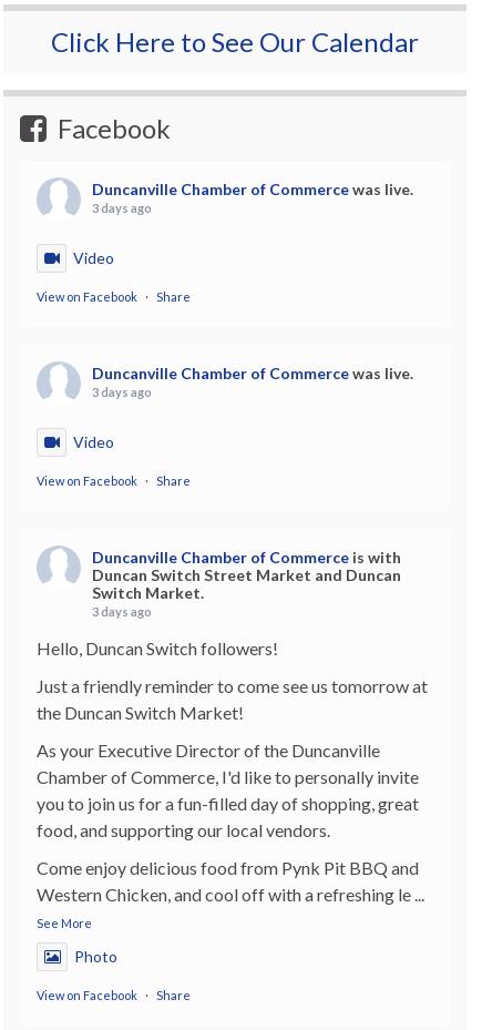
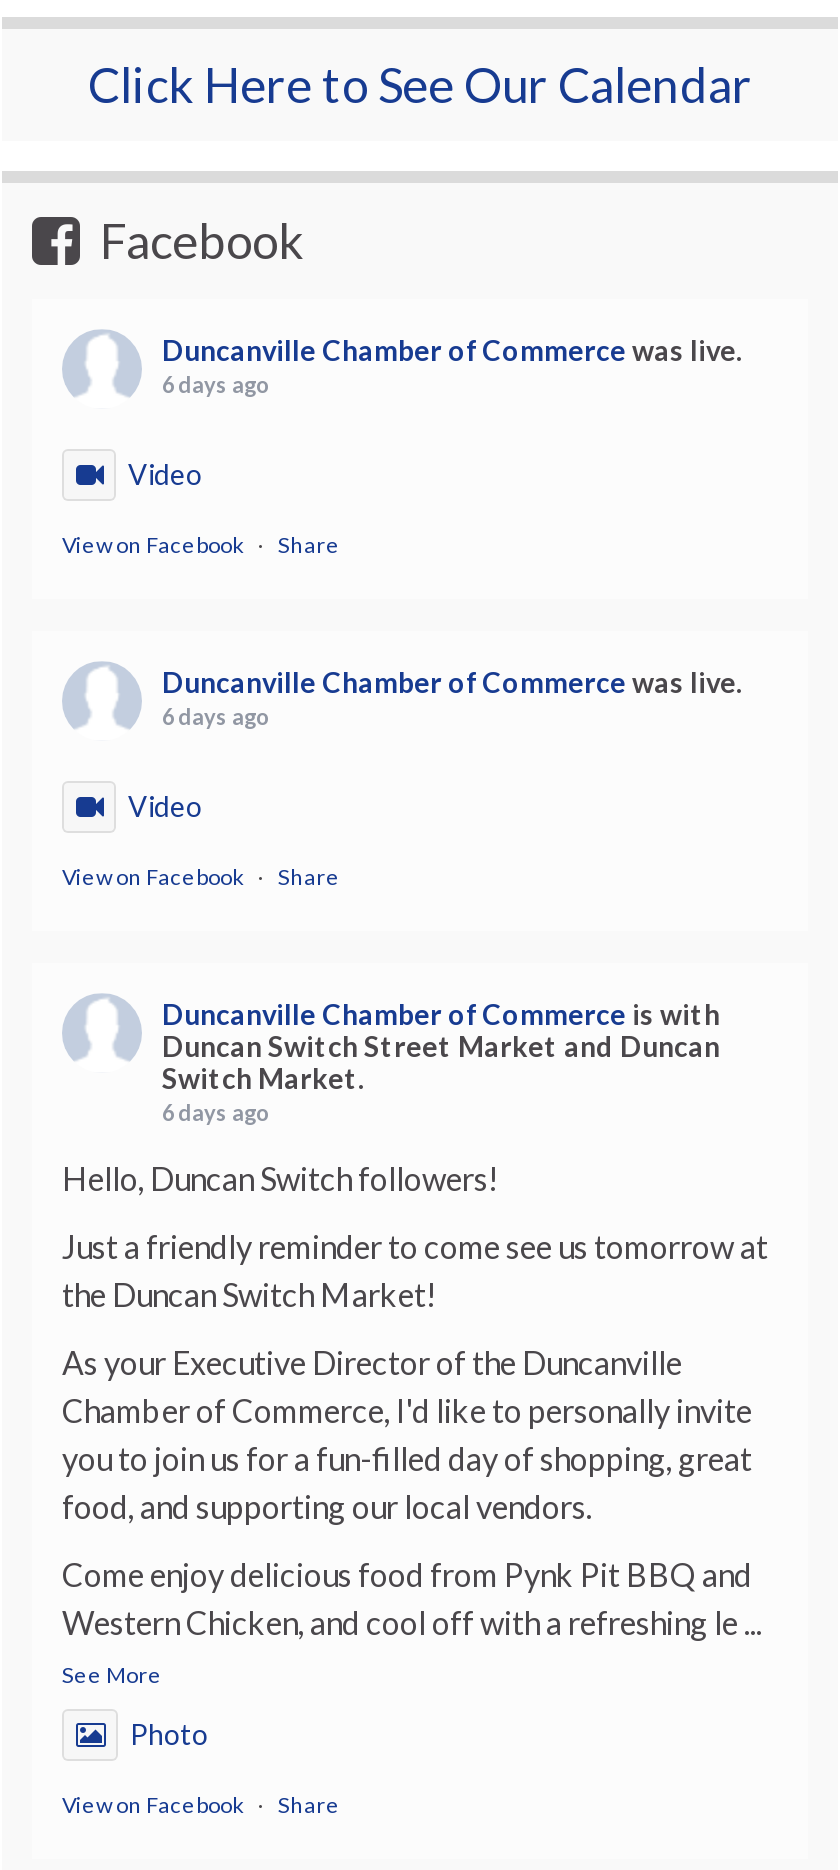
- 3 days ago
+ 6 days ago

- 3 days ago
+ 6 days ago

- 3 days ago
+ 6 days ago
